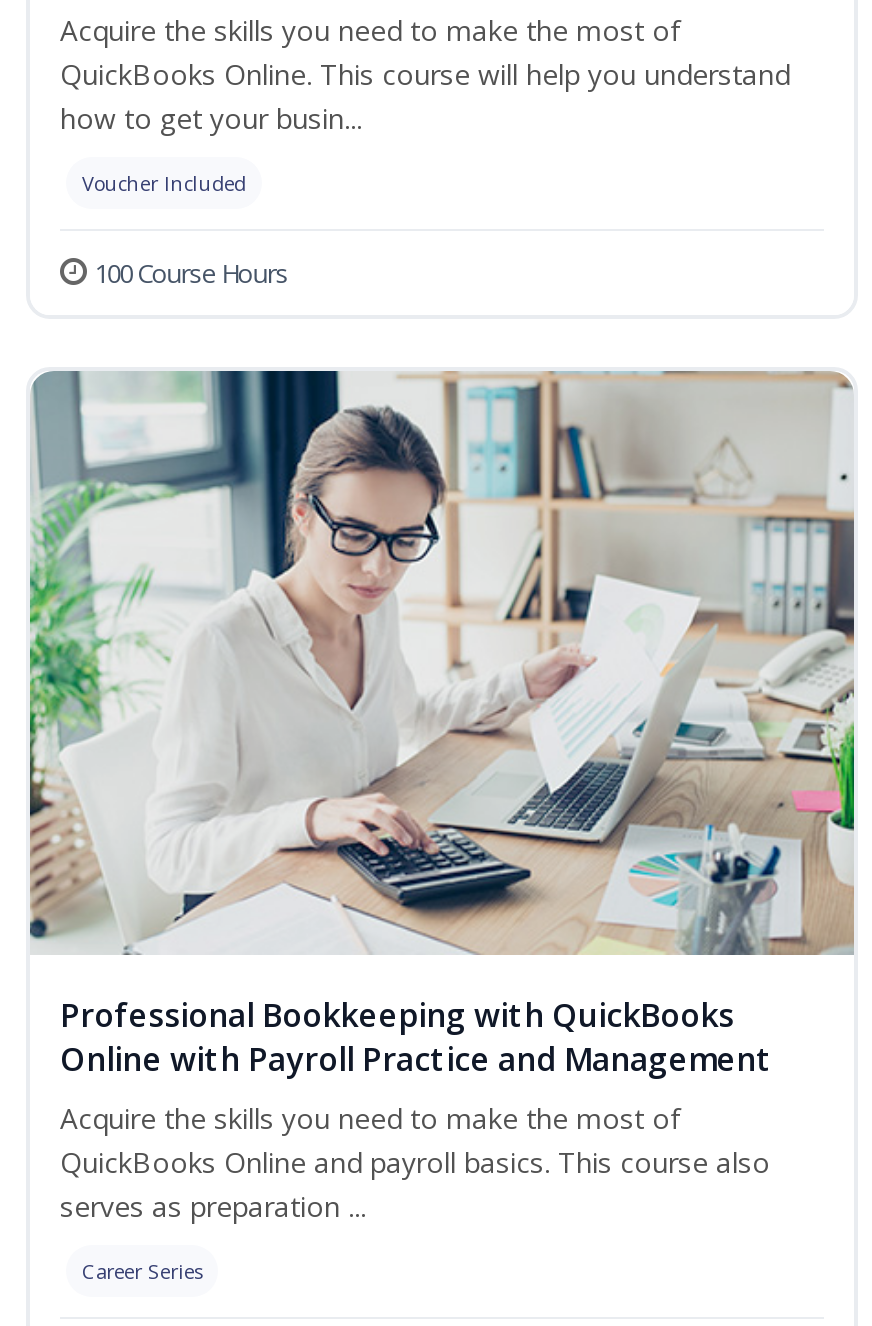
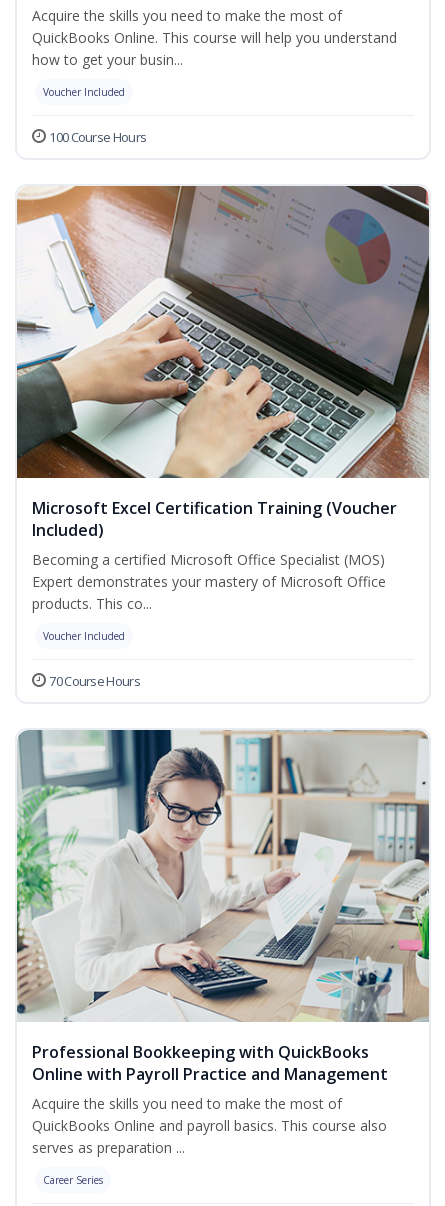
+ [image]
+ Microsoft Excel Certification Training (Voucher
+ Included)
+ Becoming a certified Microsoft Office Specialist (MOS)
+ Expert demonstrates your mastery of Microsoft Office
+ products. This co...
+ Voucher Included
+ 70 Course Hours
